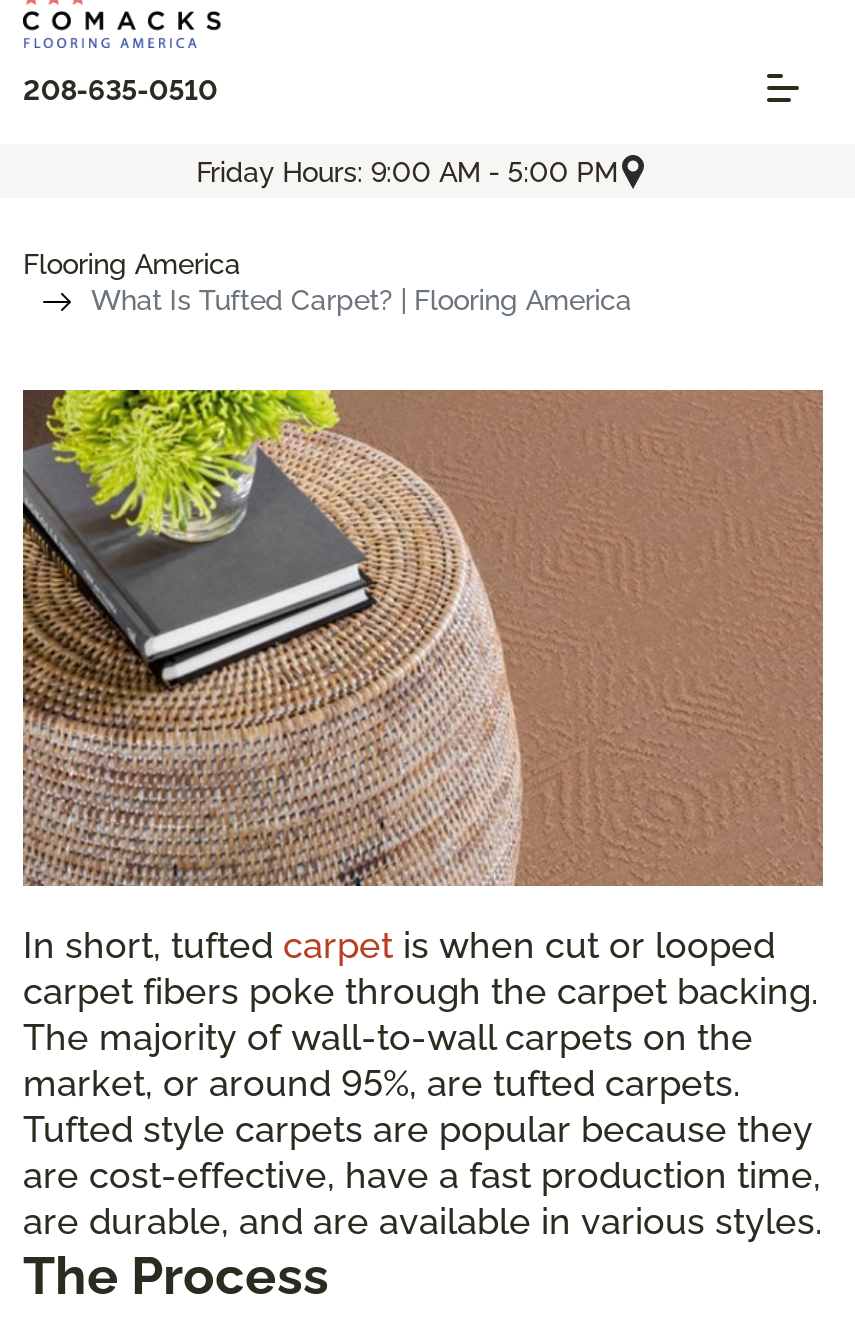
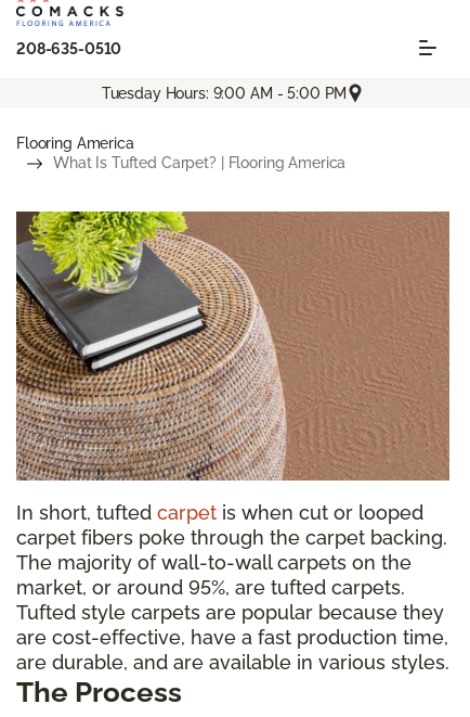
- Friday Hours: 9:00 AM - 5:00 PM
+ Tuesday Hours: 9:00 AM - 5:00 PM
